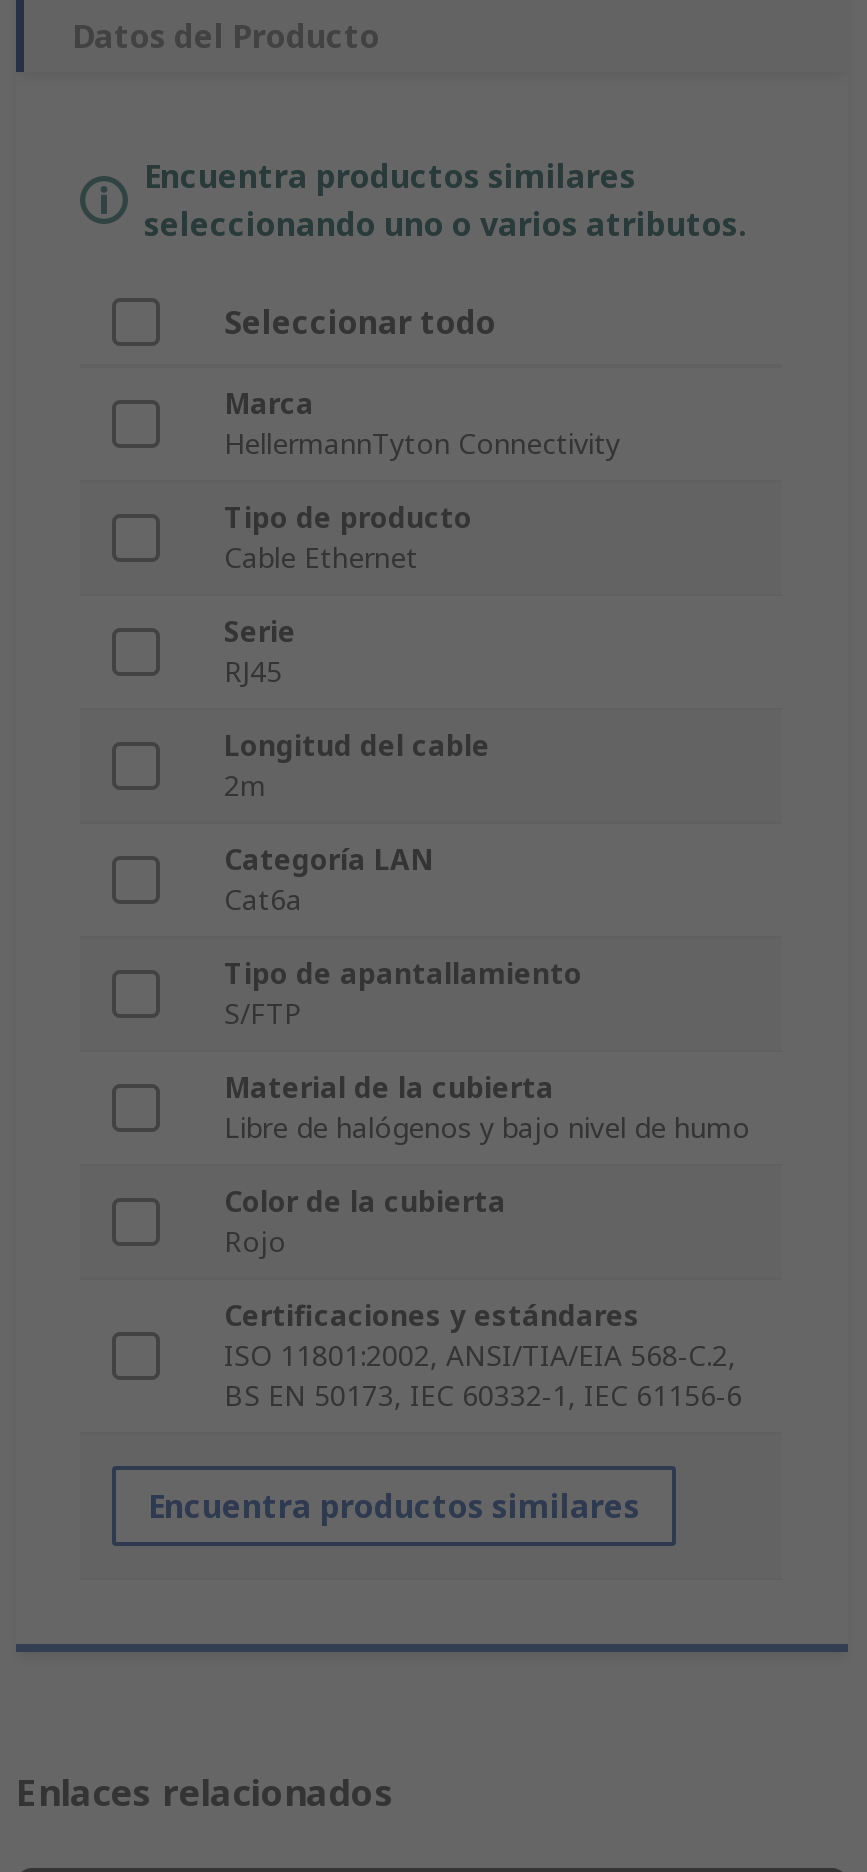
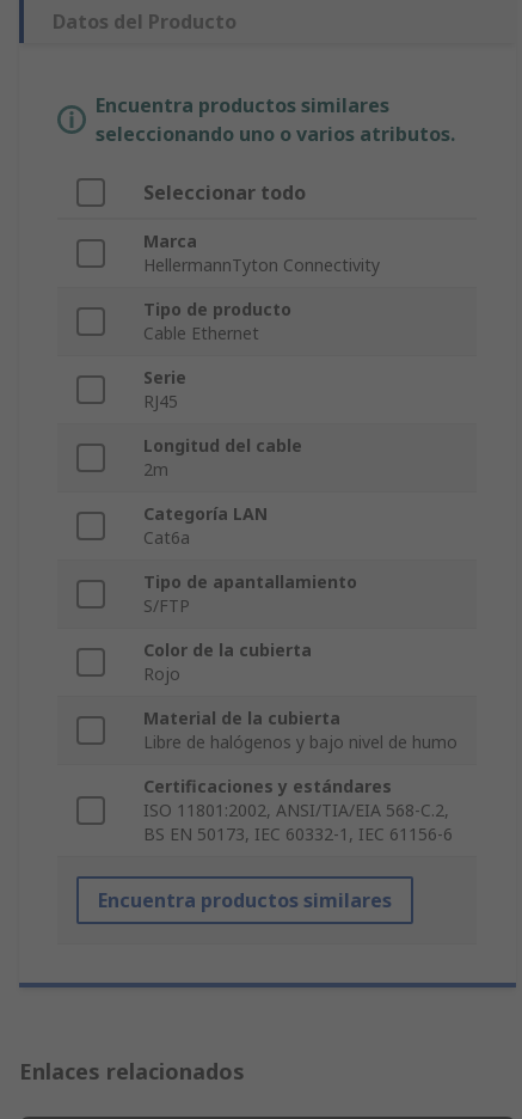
moved down: Material de la cubierta | Libre de halógenos y bajo nivel de humo

moved up: Color de la cubierta | Rojo
